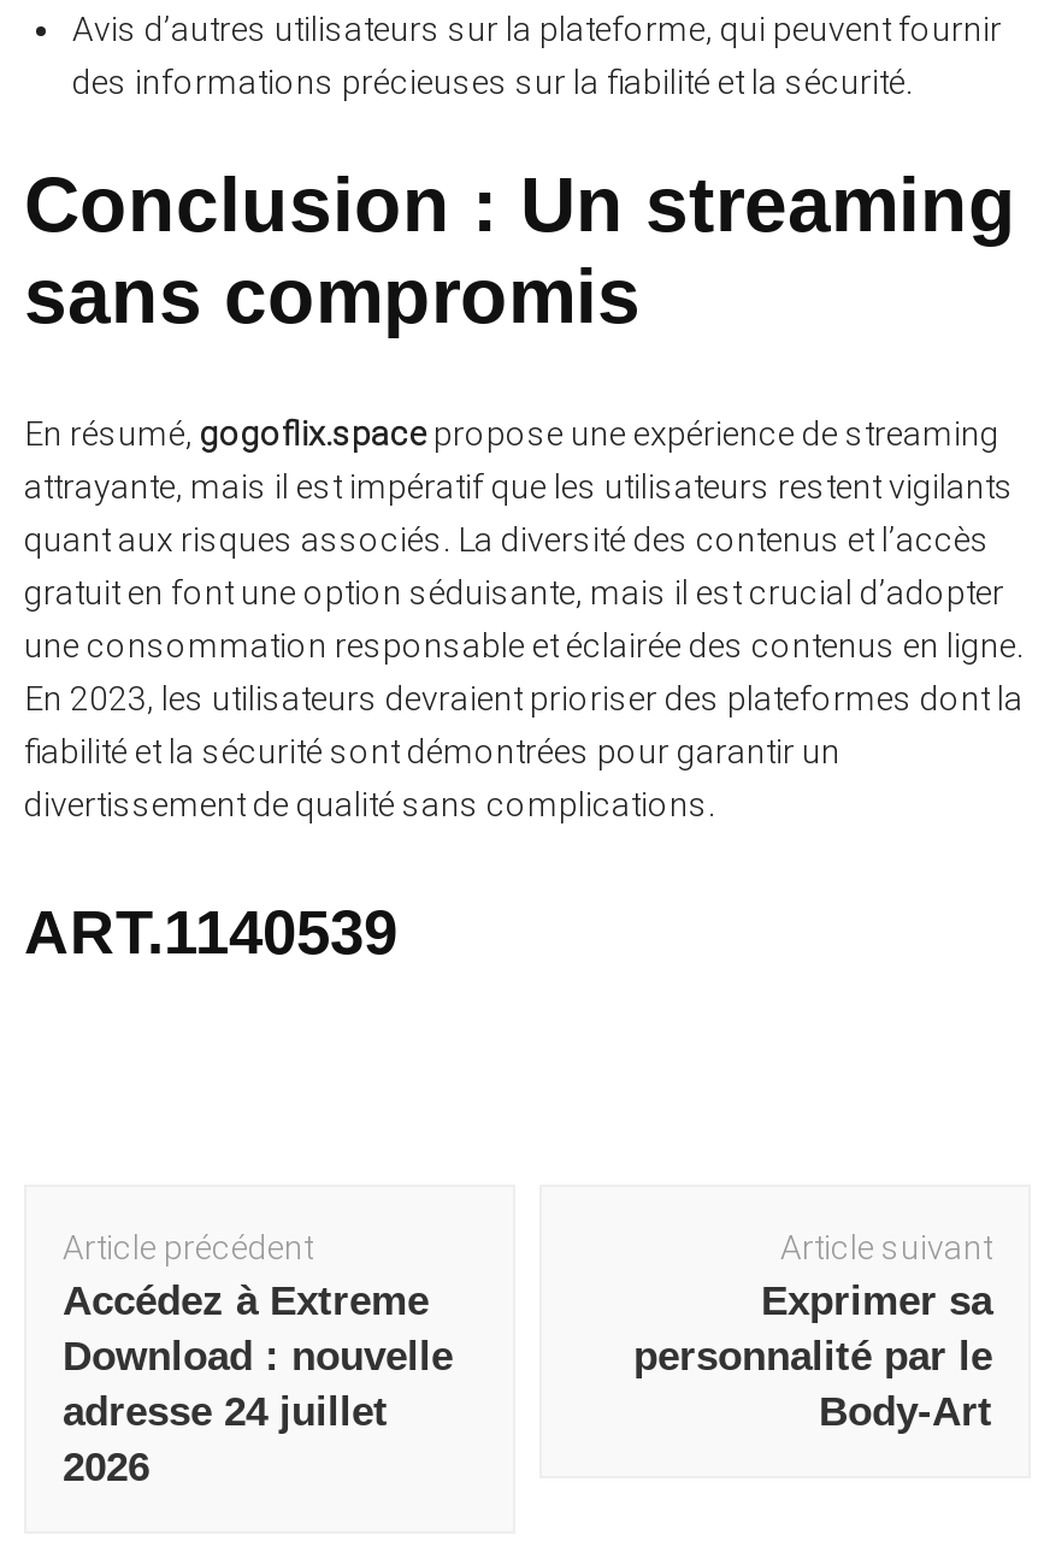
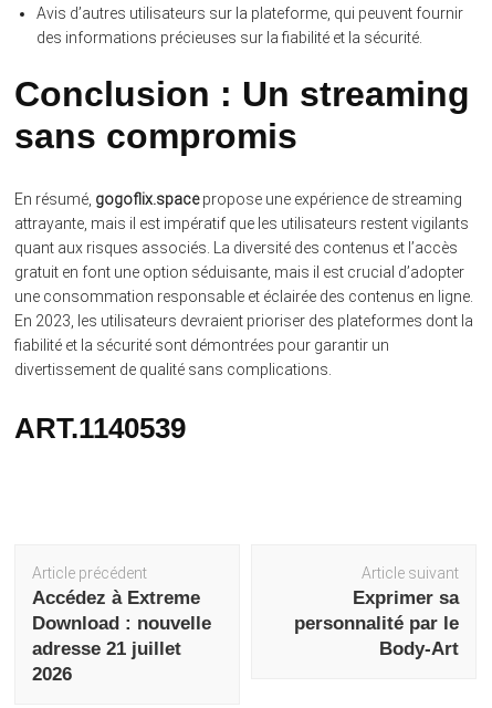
- adresse 24 juillet
+ adresse 21 juillet
